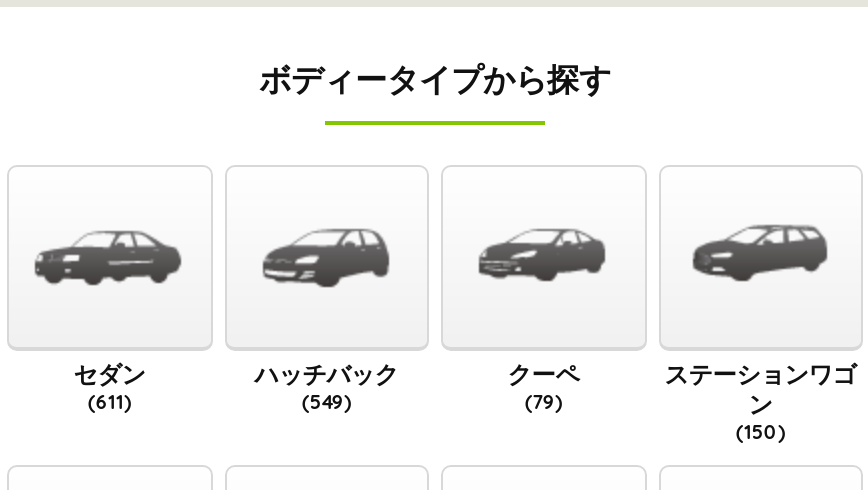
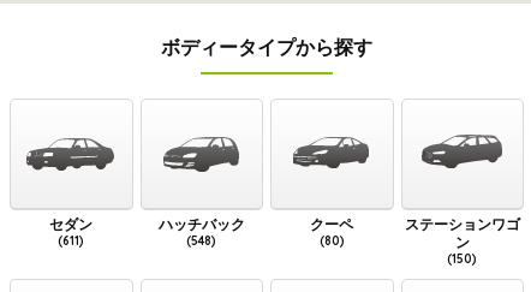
- (549)
+ (548)

- (79)
+ (80)
